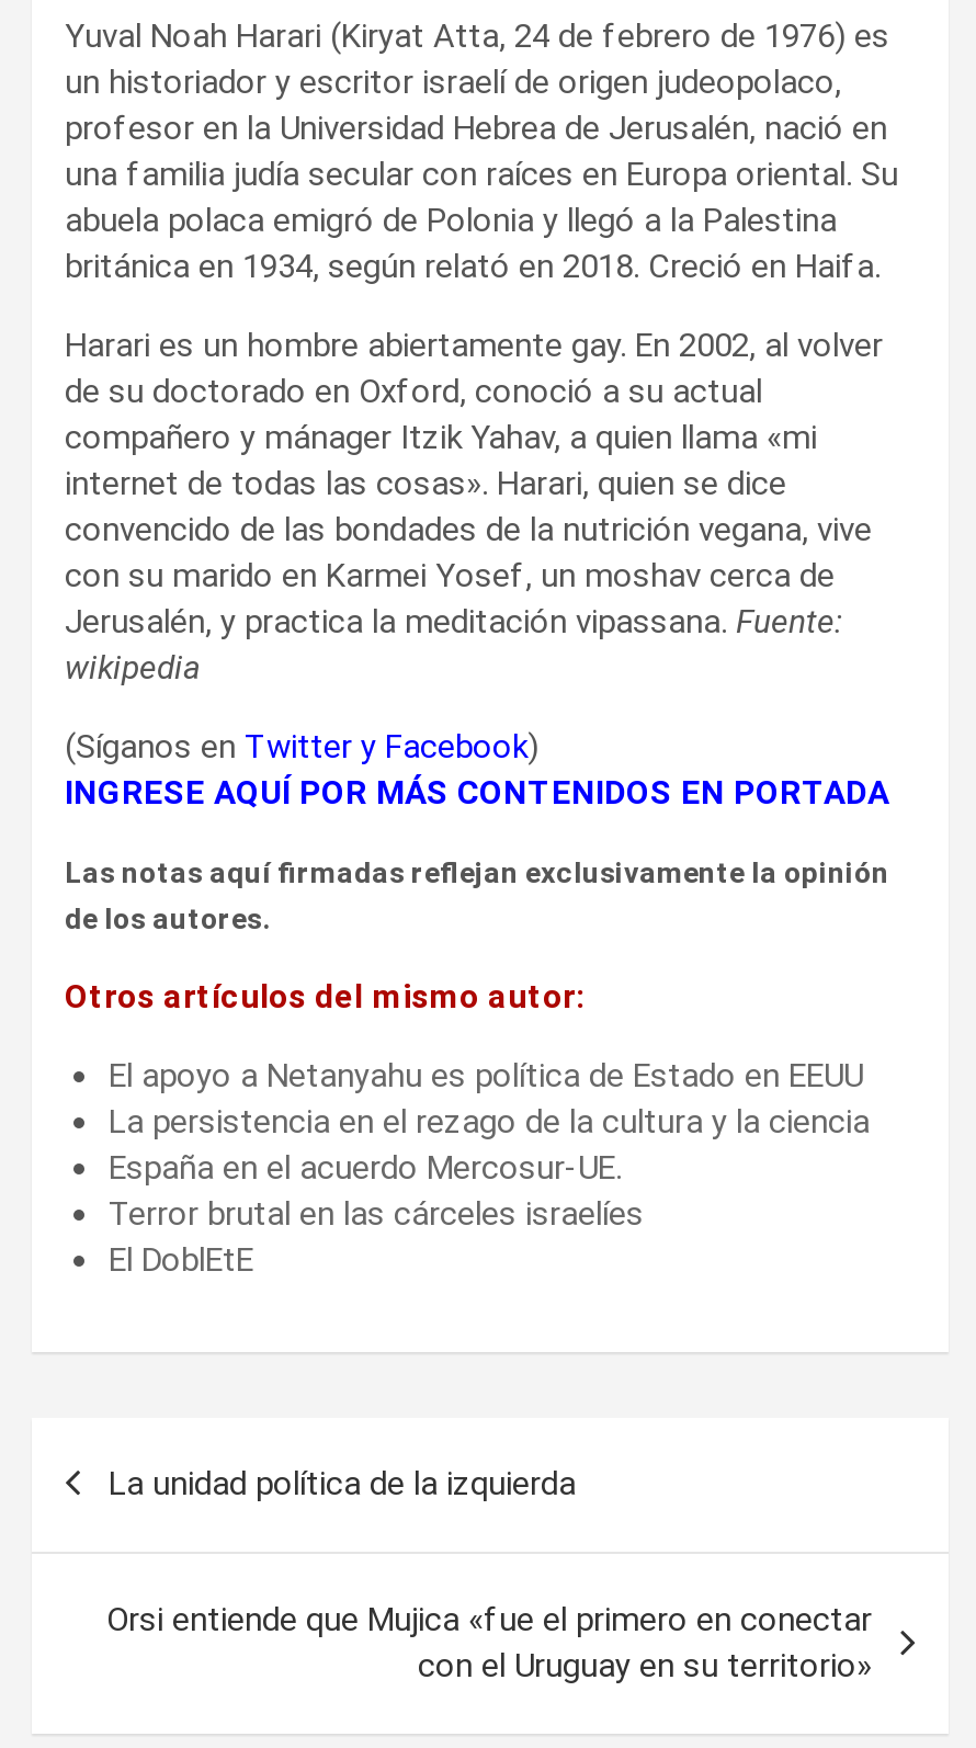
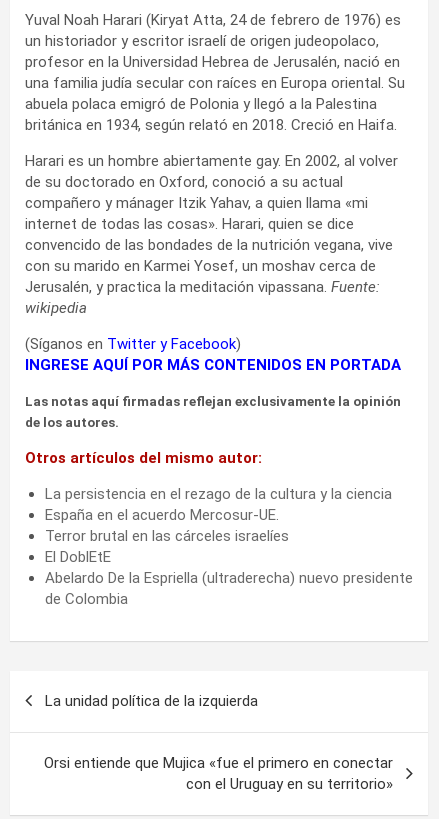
- El apoyo a Netanyahu es política de Estado en EEUU

moved up: La persistencia en el rezago de la cultura y la ciencia | España en el acuerdo Mercosur-UE. | Terror brutal en las cárceles israelíes | El DoblEtE

+ Abelardo De la Espriella (ultraderecha) nuevo presidente
+ de Colombia
